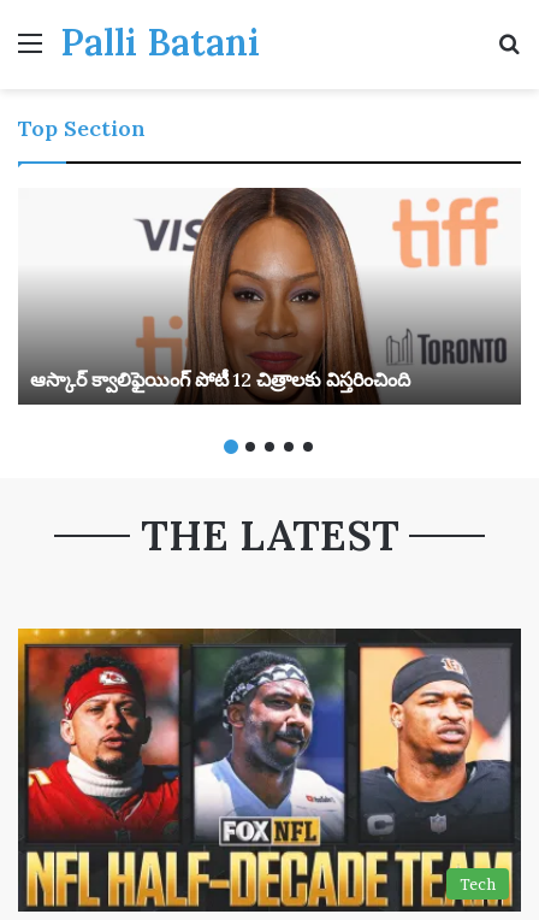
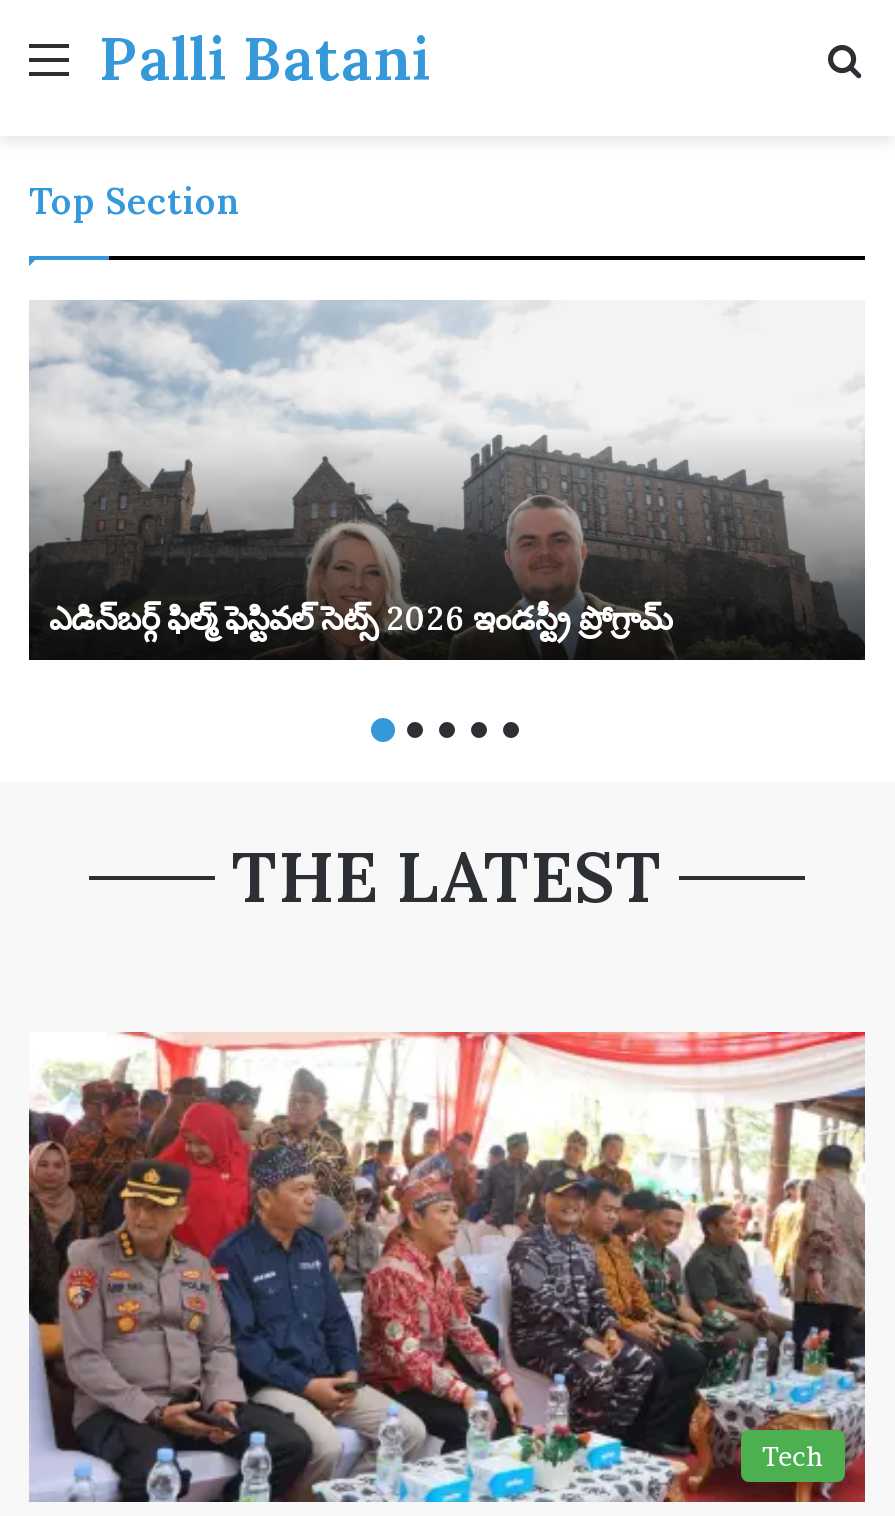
- [image]
- ఆస్కార్ క్వాలిఫైయింగ్ పోటీ 12 చిత్రాలకు విస్తరించింది
+ [image]
+ ఎడిన్‌బర్గ్ ఫిల్మ్ ఫెస్టివల్ సెట్స్ 2026 ఇండస్ట్రీ ప్రోగ్రామ్

- [image]
+ [image]
